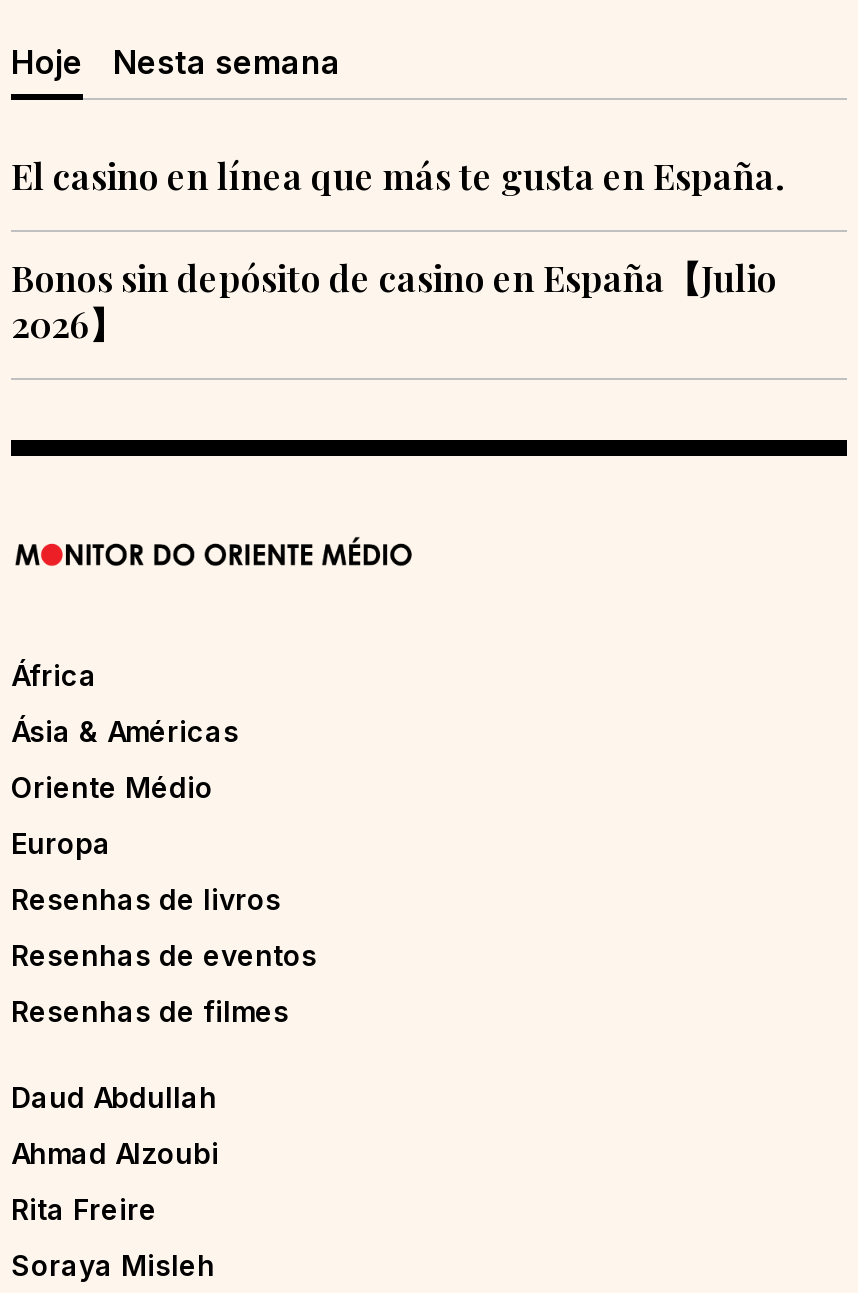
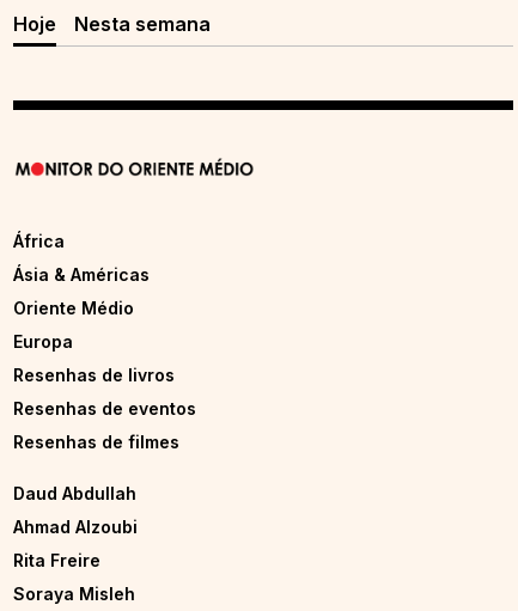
- El casino en línea que más te gusta en España.
- Bonos sin depósito de casino en España【Julio
- 2026】
